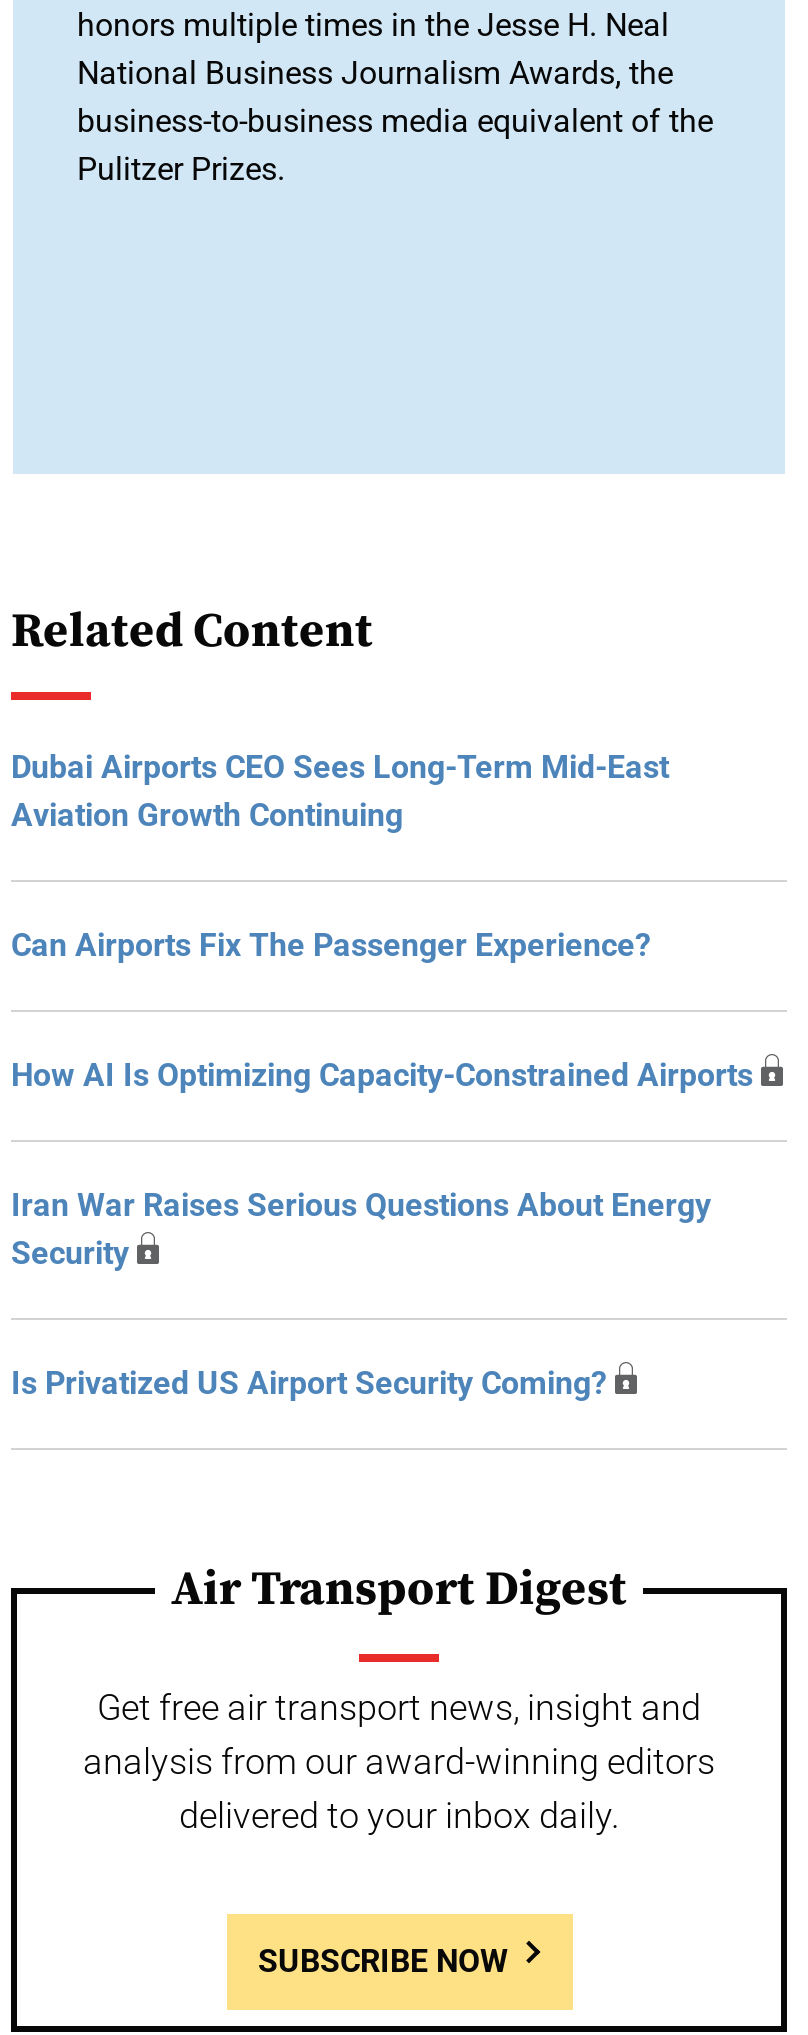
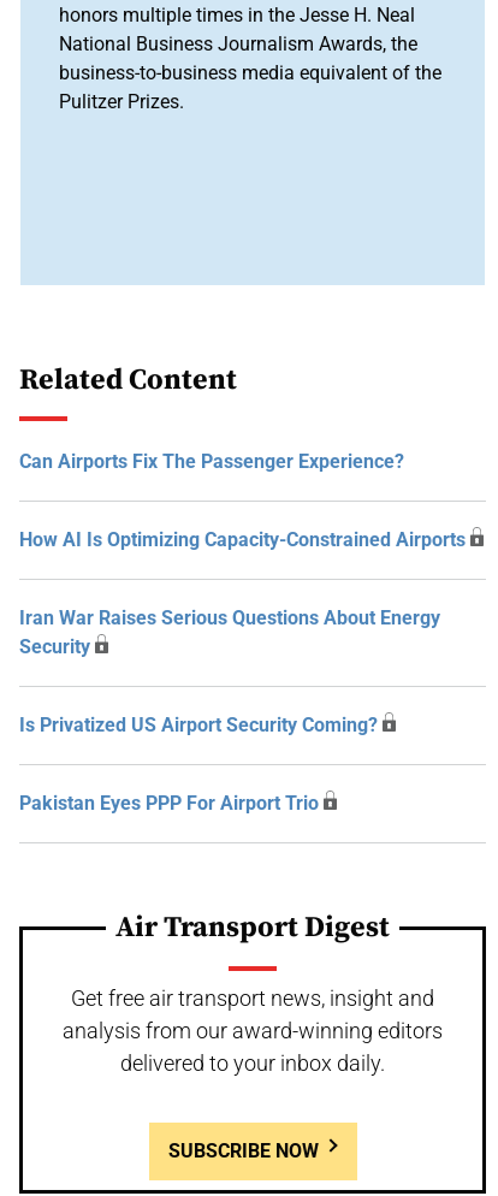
- Dubai Airports CEO Sees Long-Term Mid-East
- Aviation Growth Continuing

moved up: Can Airports Fix The Passenger Experience? | How AI Is Optimizing Capacity-Constrained Airports | Iran War Raises Serious Questions About Energy | Security | Is Privatized US Airport Security Coming?

+ Pakistan Eyes PPP For Airport Trio
